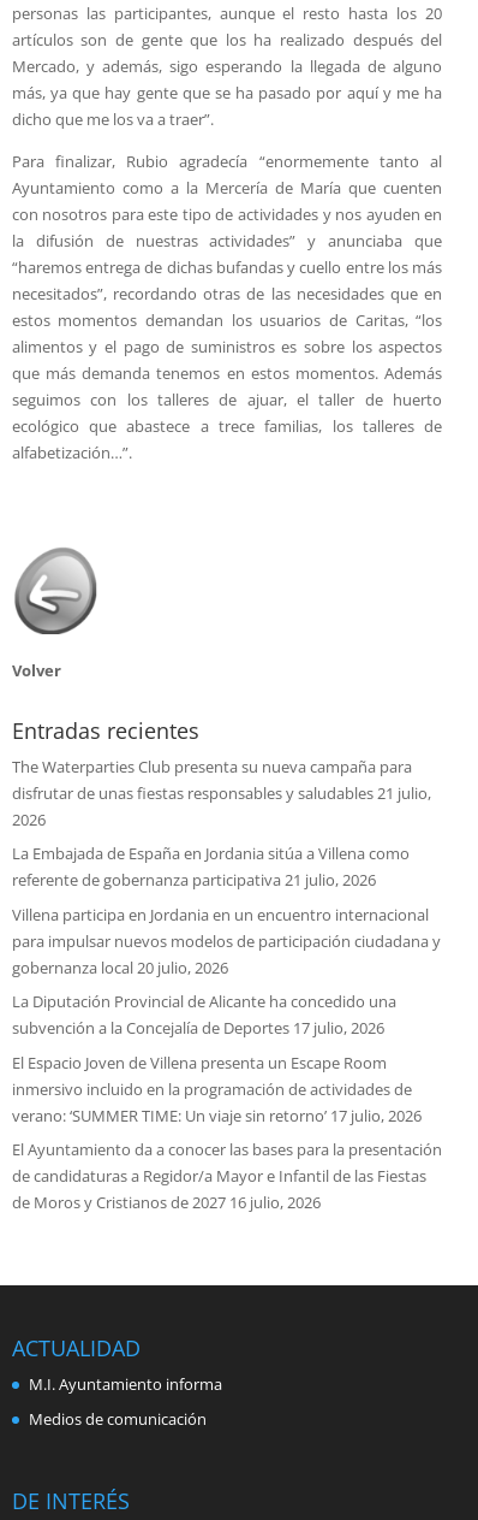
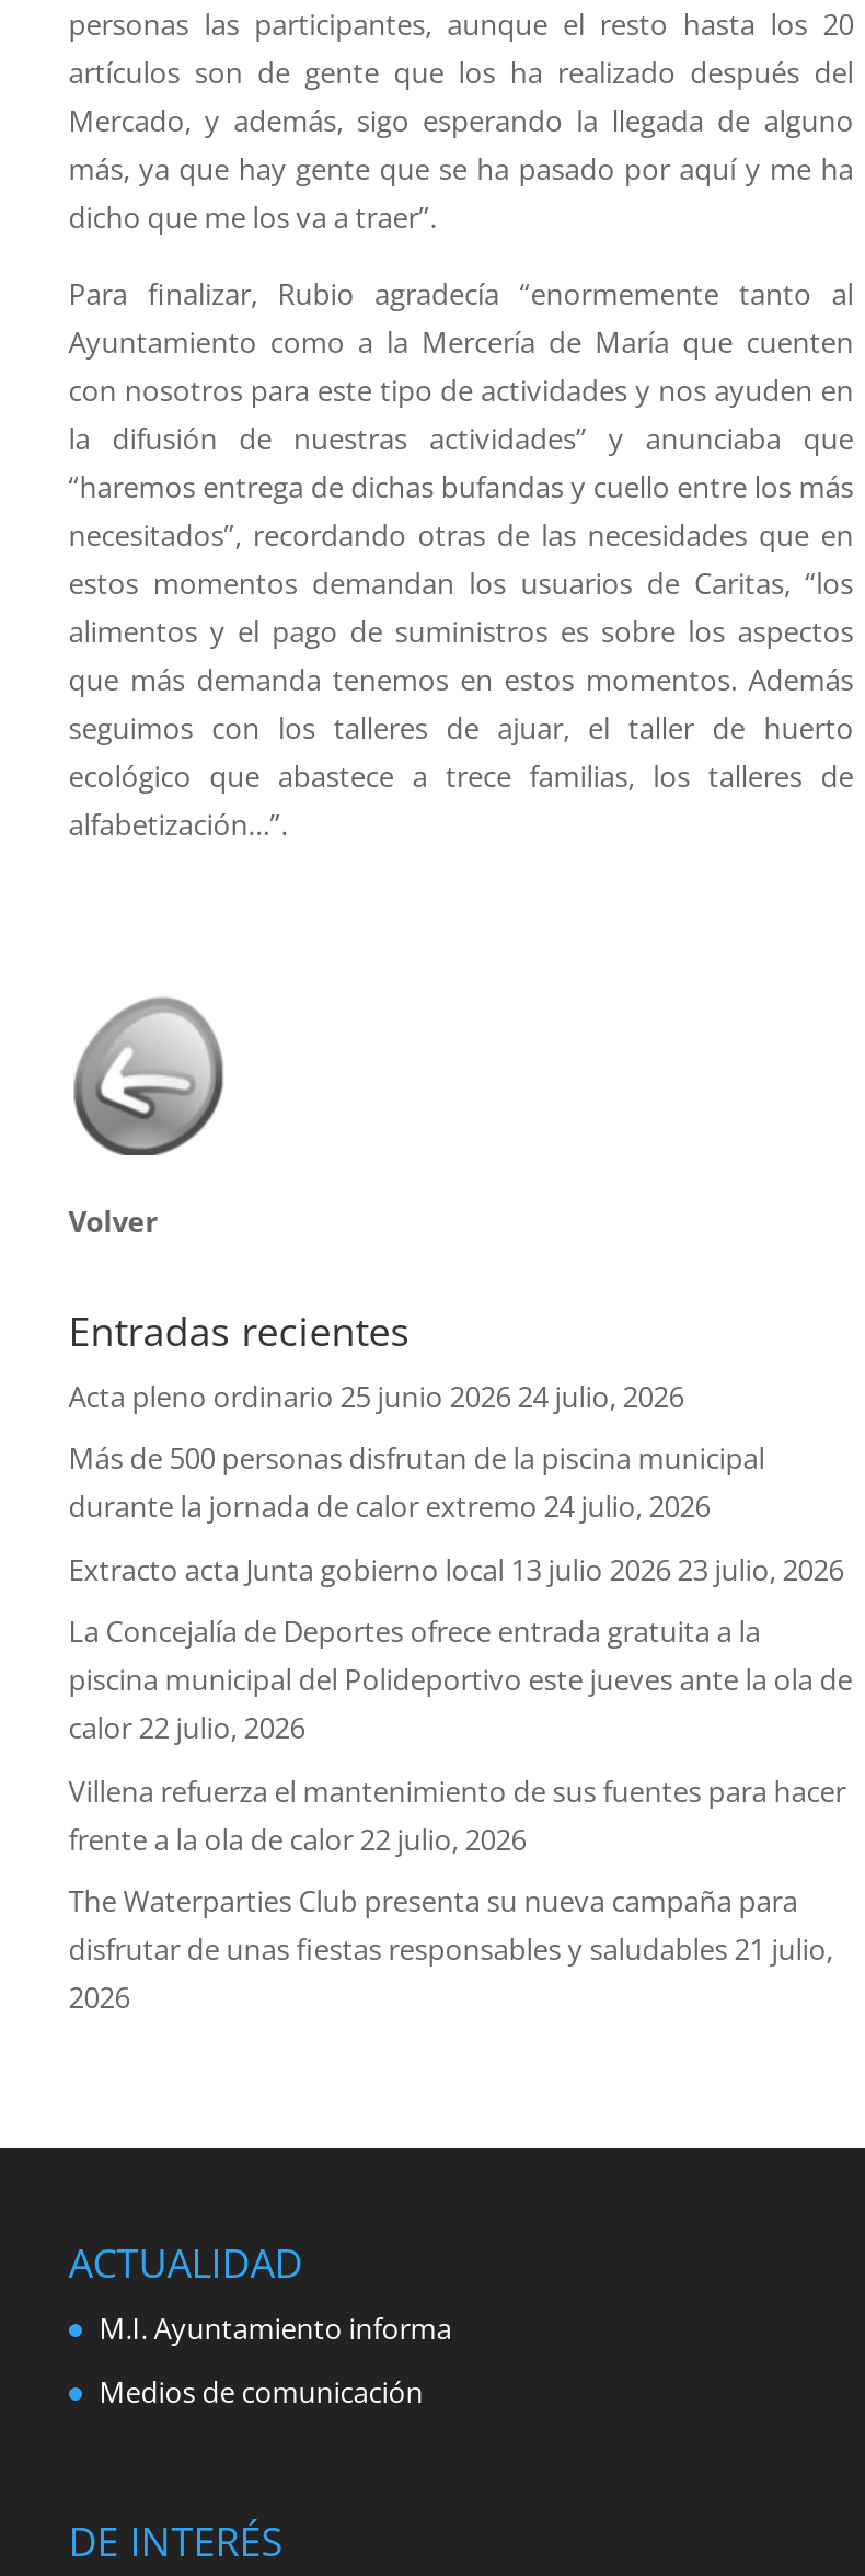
+ Acta pleno ordinario 25 junio 2026 24 julio, 2026
+ Más de 500 personas disfrutan de la piscina municipal
+ durante la jornada de calor extremo 24 julio, 2026
+ Extracto acta Junta gobierno local 13 julio 2026 23 julio, 2026
+ La Concejalía de Deportes ofrece entrada gratuita a la
+ piscina municipal del Polideportivo este jueves ante la ola de
+ calor 22 julio, 2026
+ Villena refuerza el mantenimiento de sus fuentes para hacer
+ frente a la ola de calor 22 julio, 2026

moved down: The Waterparties Club presenta su nueva campaña para | disfrutar de unas fiestas responsables y saludables 21 julio, | 2026

- La Embajada de España en Jordania sitúa a Villena como
- referente de gobernanza participativa 21 julio, 2026
- Villena participa en Jordania en un encuentro internacional
- para impulsar nuevos modelos de participación ciudadana y
- gobernanza local 20 julio, 2026
- La Diputación Provincial de Alicante ha concedido una
- subvención a la Concejalía de Deportes 17 julio, 2026
- El Espacio Joven de Villena presenta un Escape Room
- inmersivo incluido en la programación de actividades de
- verano: ‘SUMMER TIME: Un viaje sin retorno’ 17 julio, 2026
- El Ayuntamiento da a conocer las bases para la presentación
- de candidaturas a Regidor/a Mayor e Infantil de las Fiestas
- de Moros y Cristianos de 2027 16 julio, 2026
